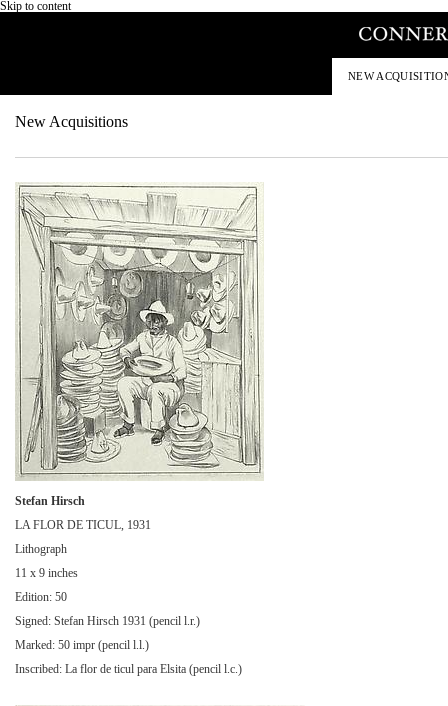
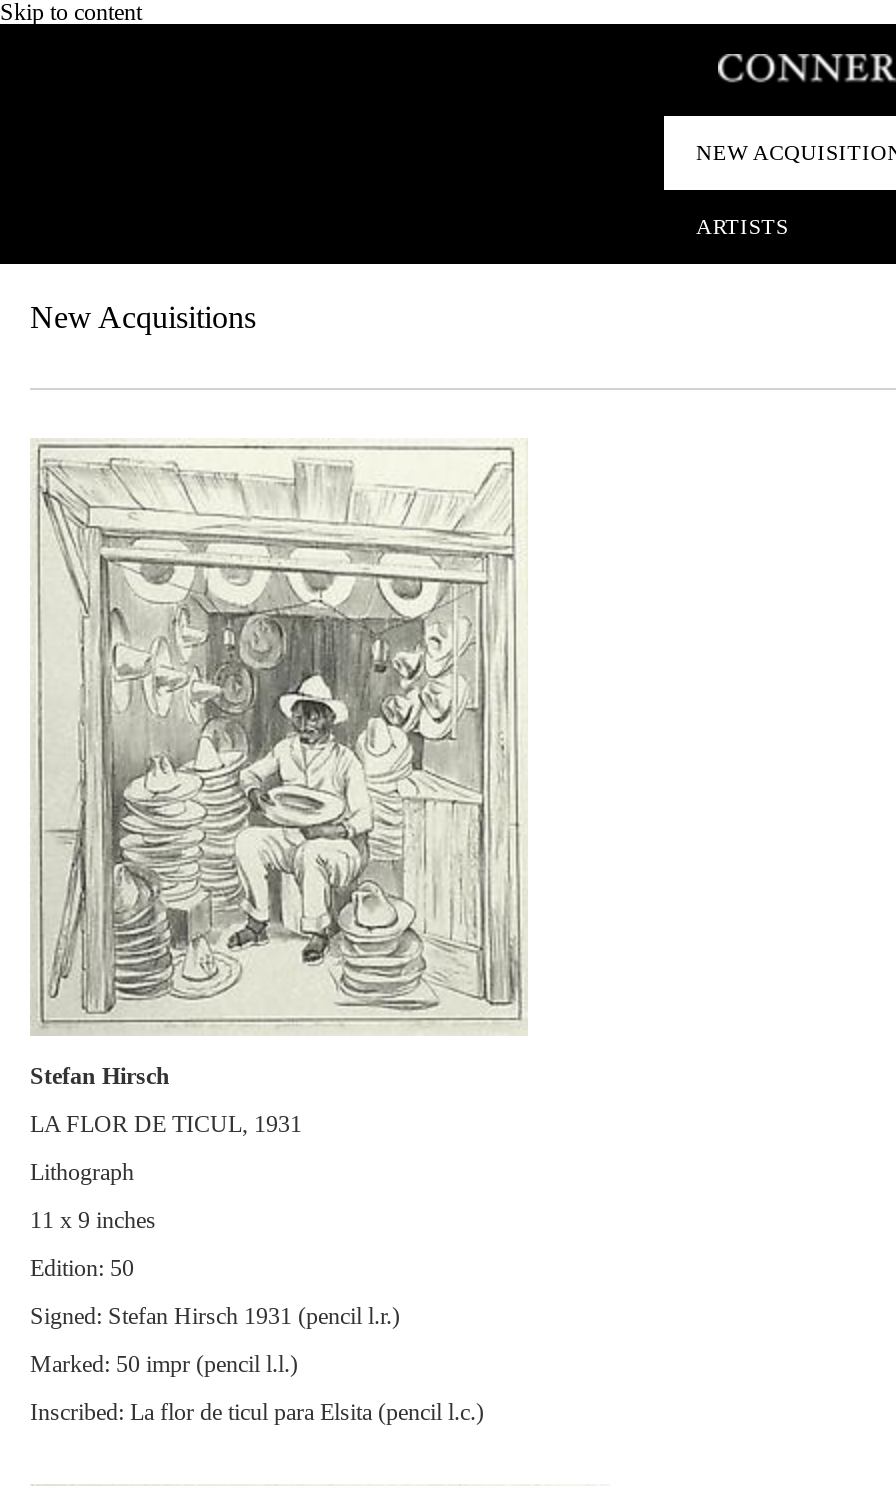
+ ARTISTS
